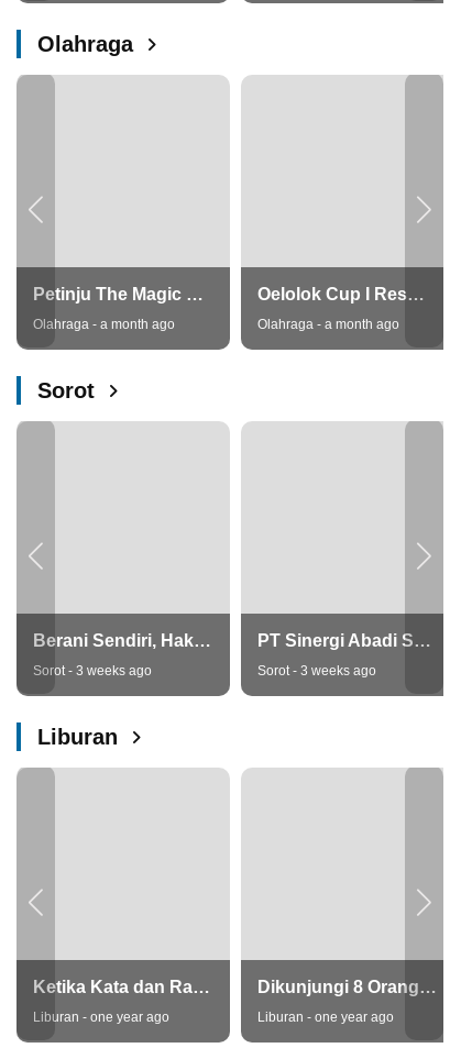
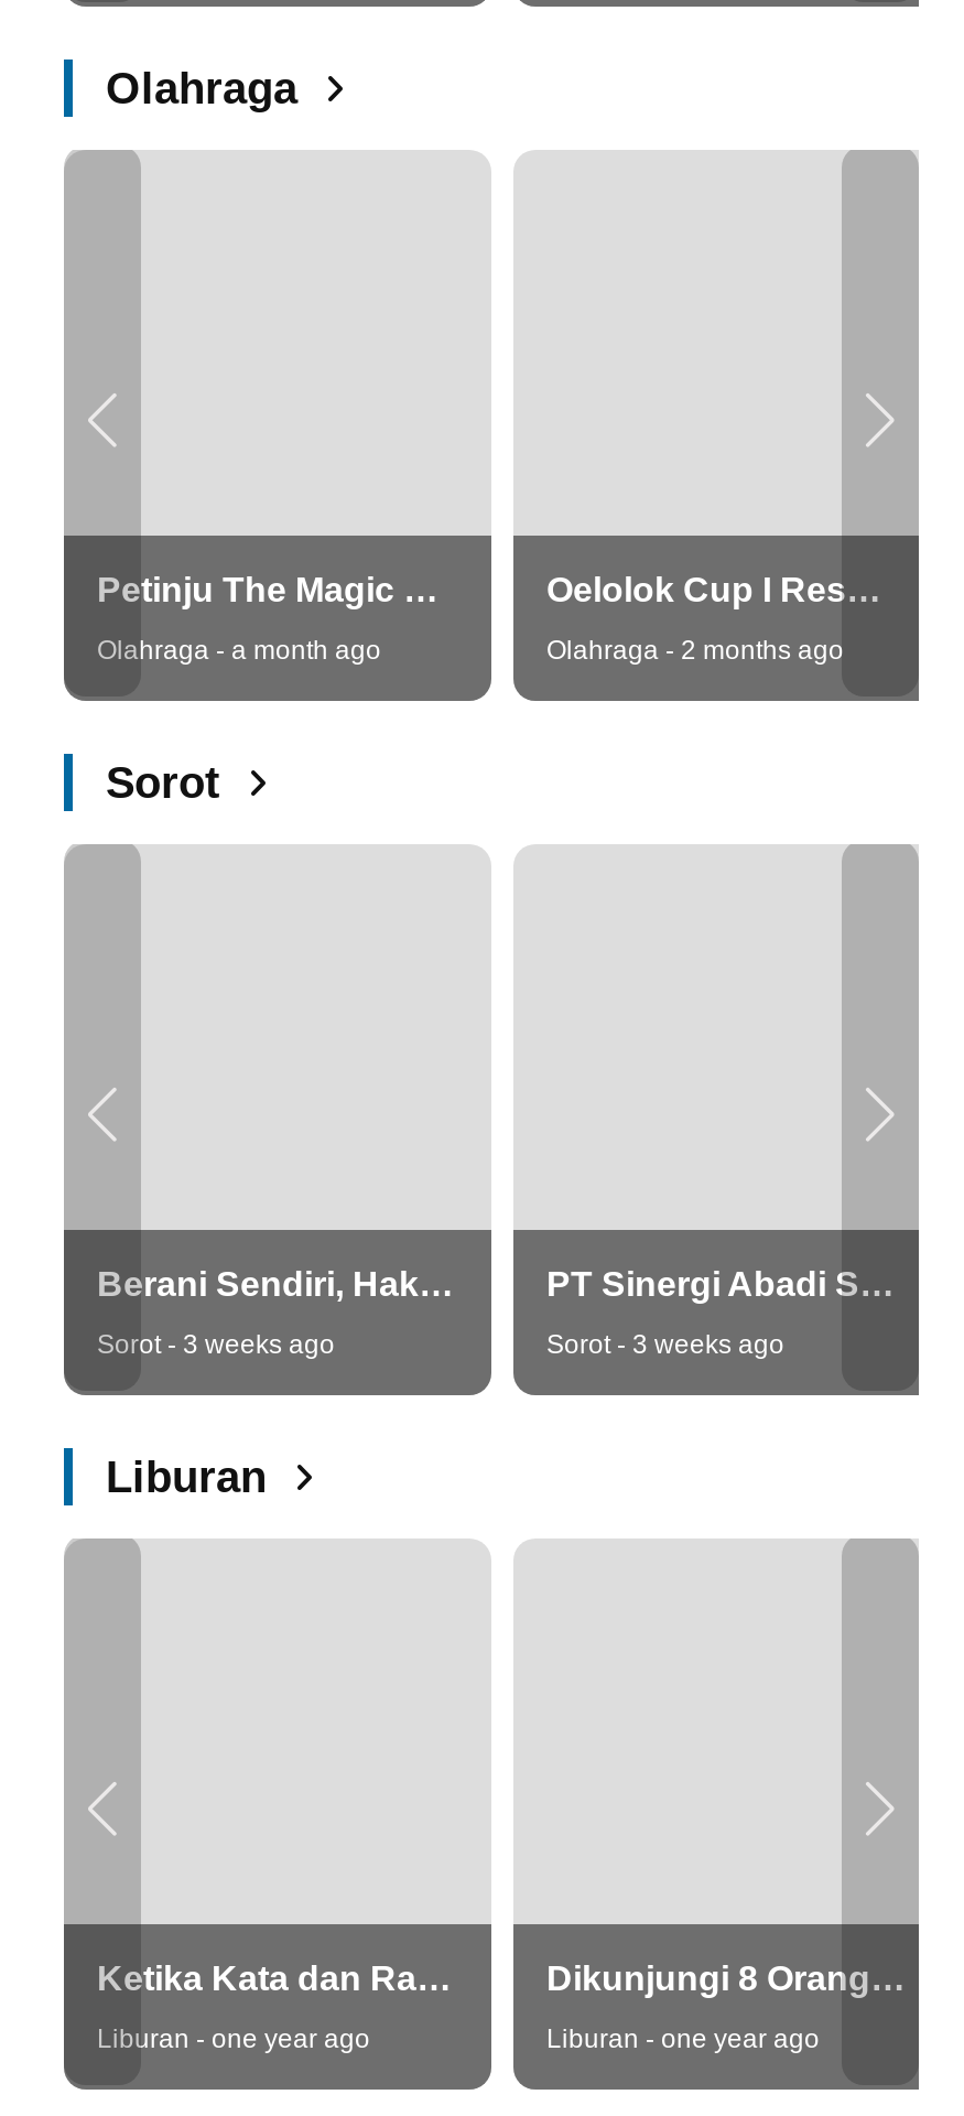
- Olahraga - a month ago
+ Olahraga - 2 months ago
